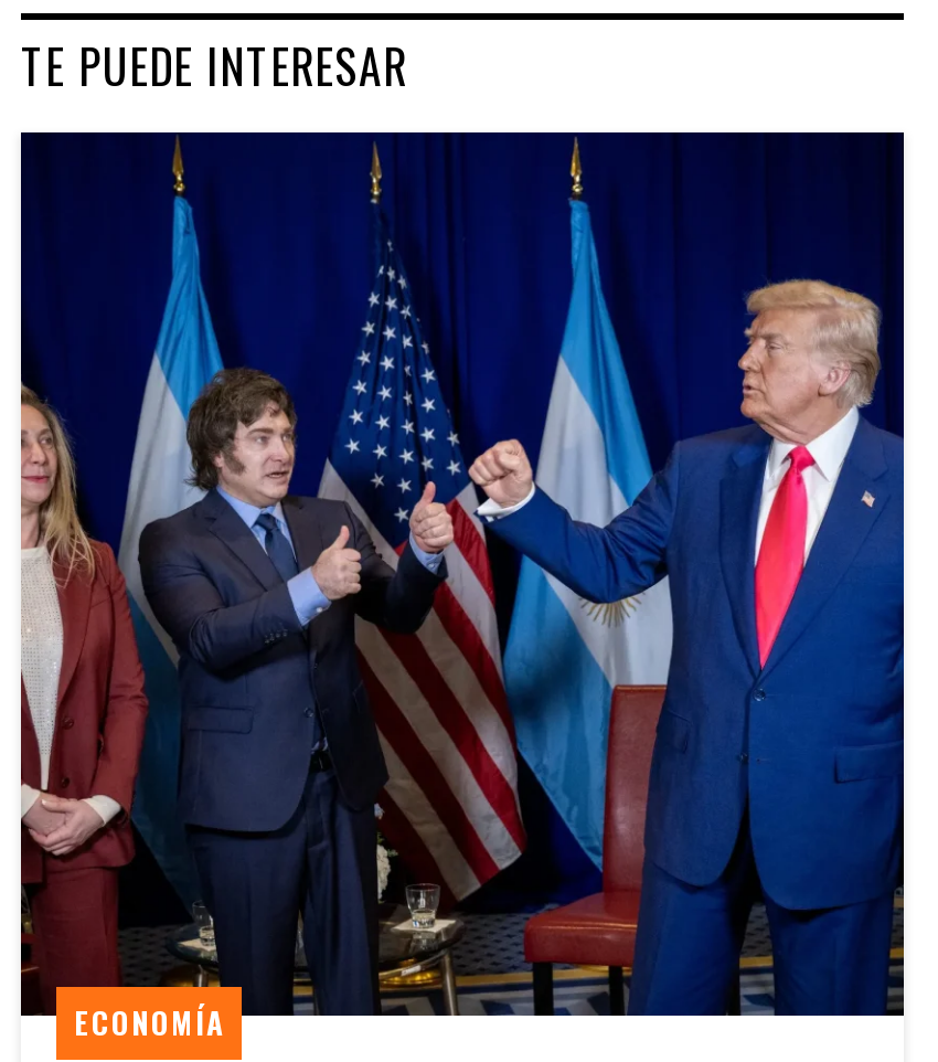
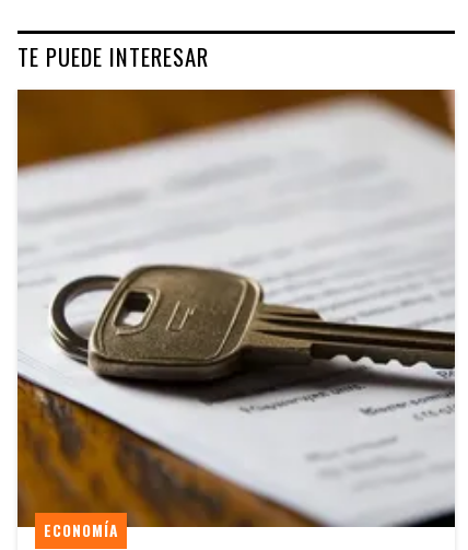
- [image]
+ [image]
